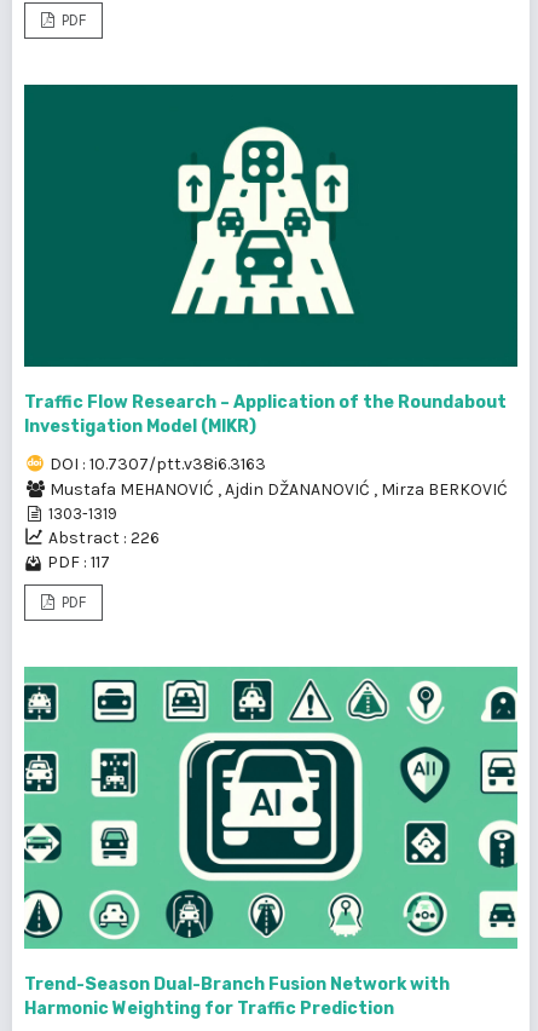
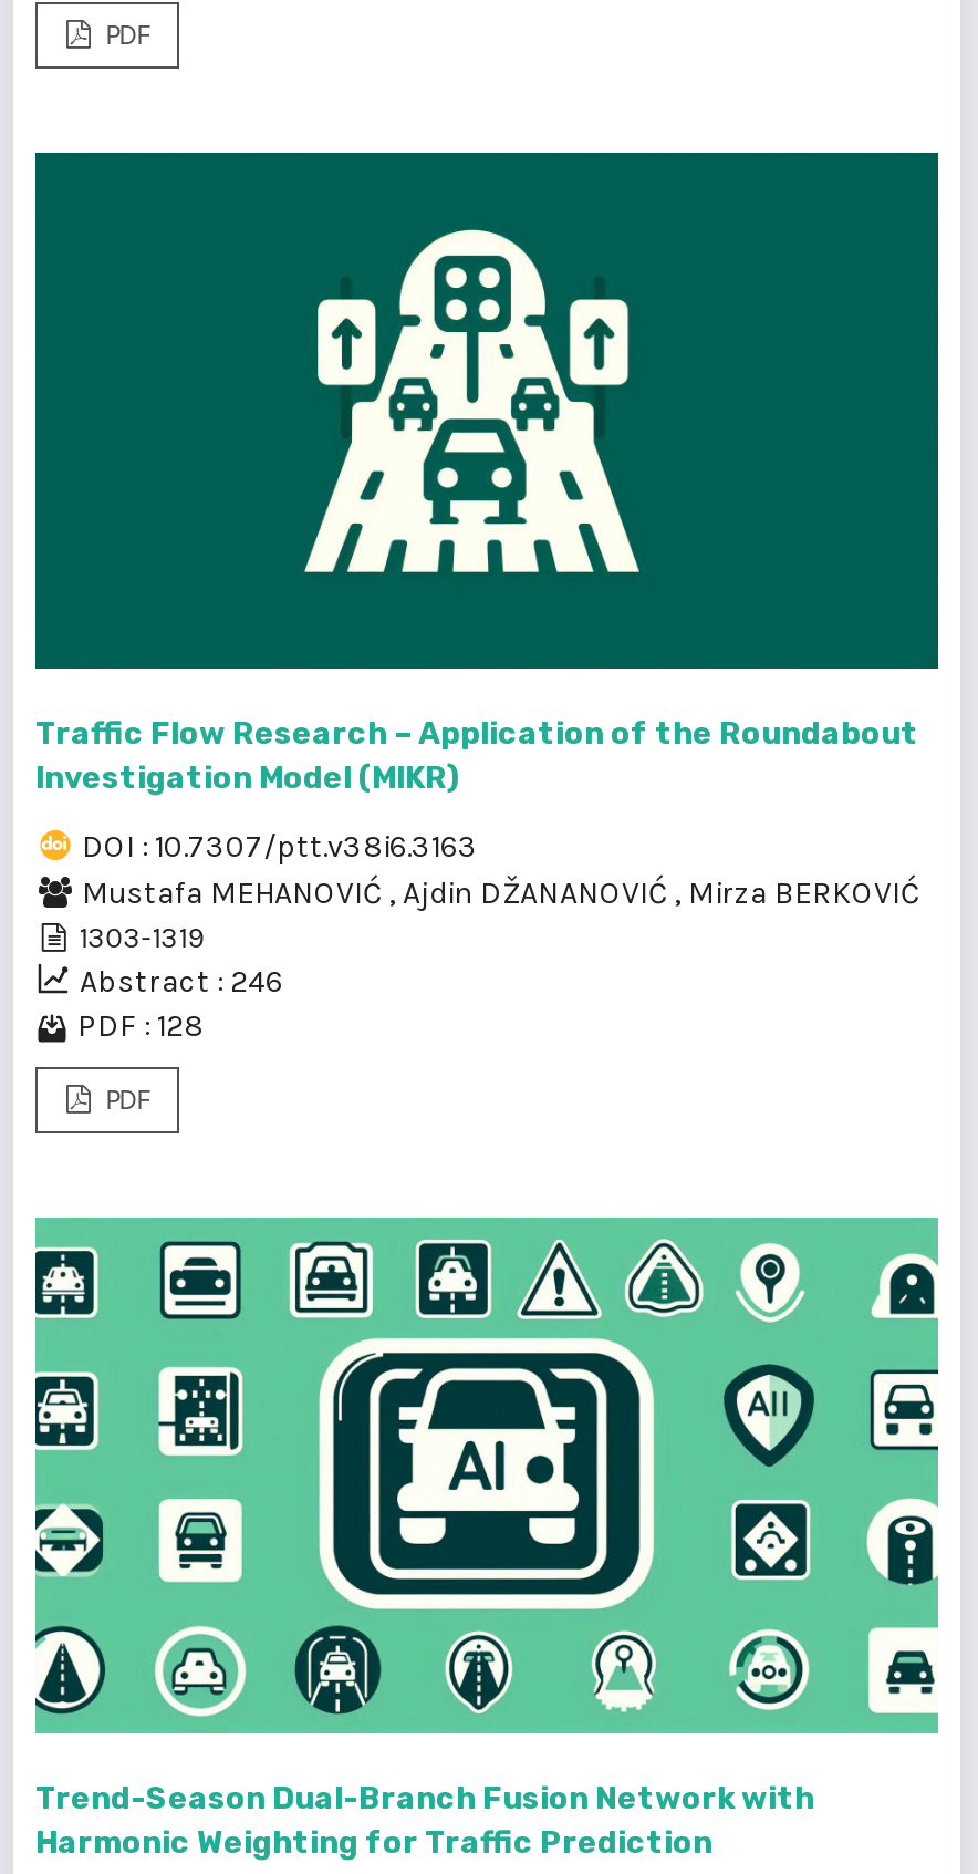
- Abstract : 226
+ Abstract : 246

- PDF : 117
+ PDF : 128
